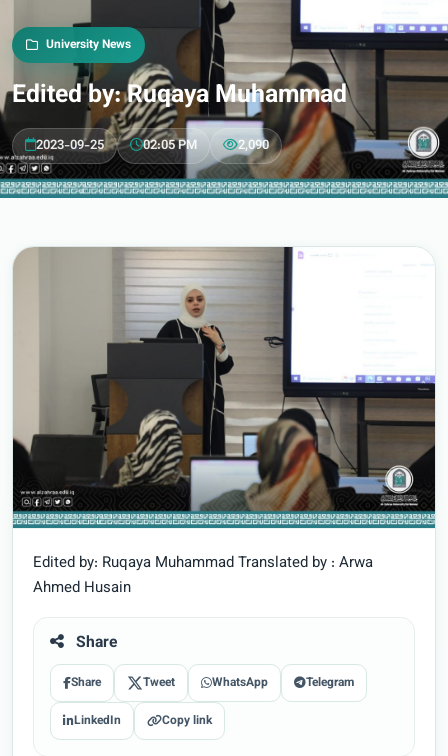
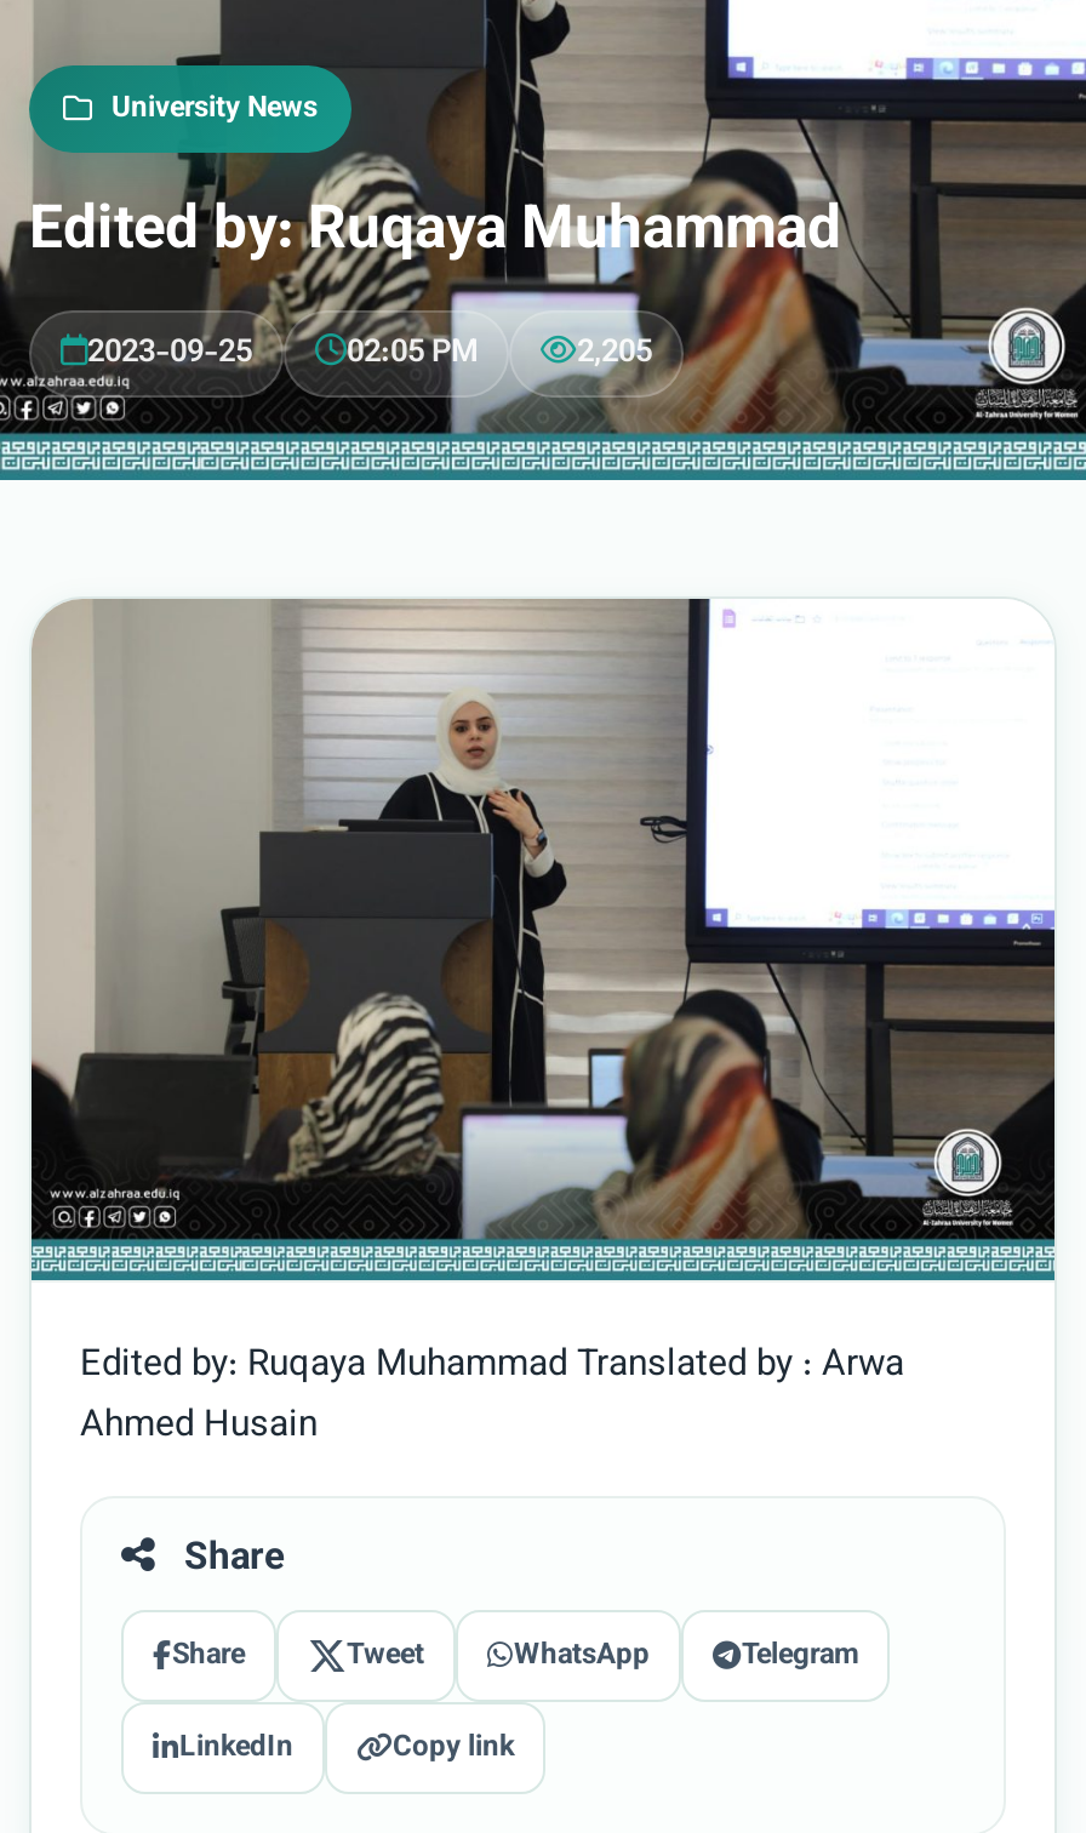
- 2,090
+ 2,205
